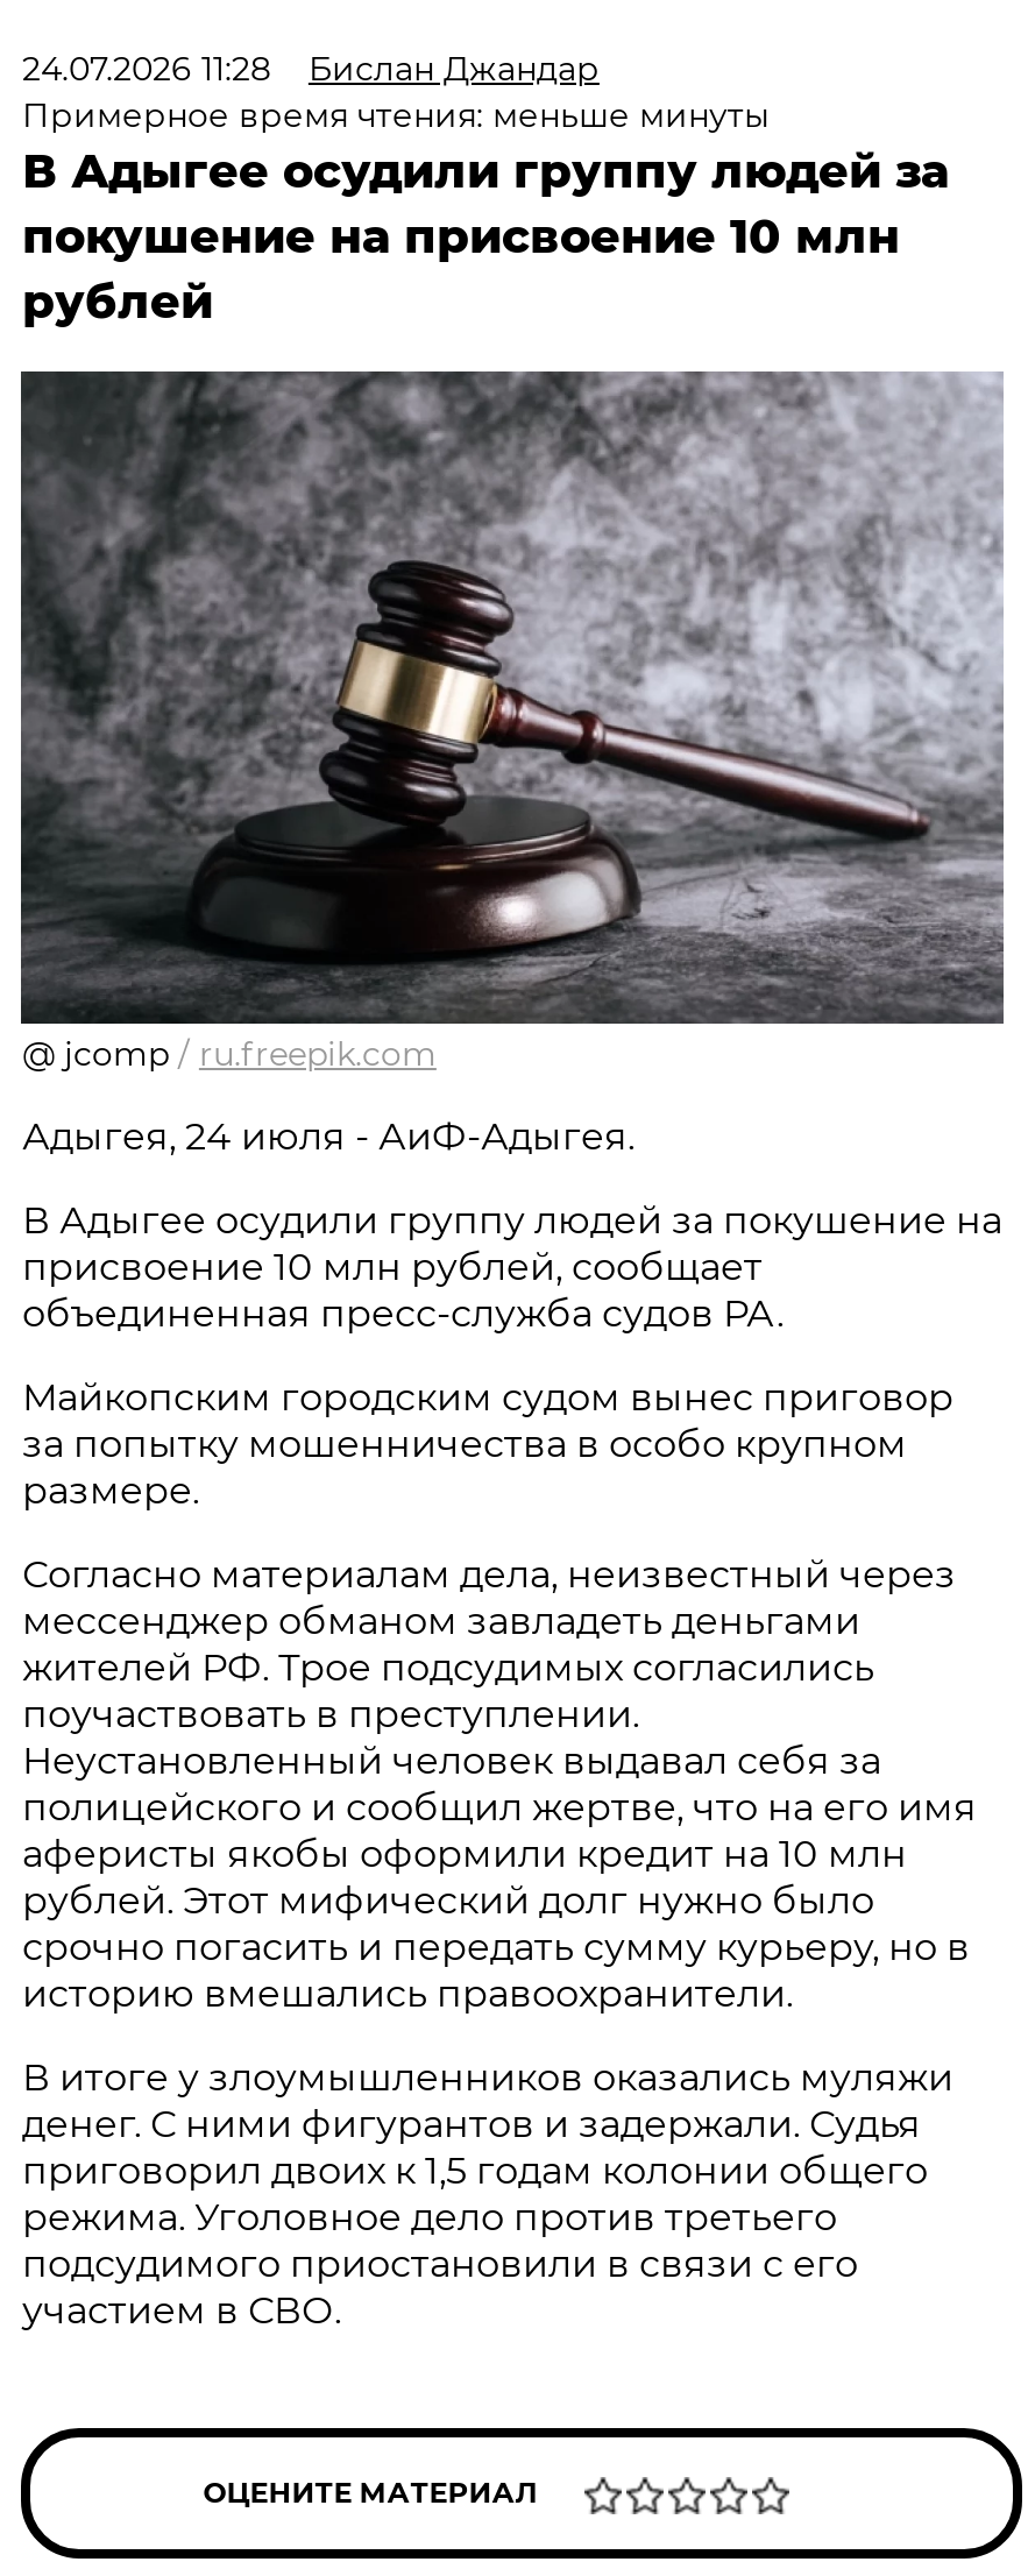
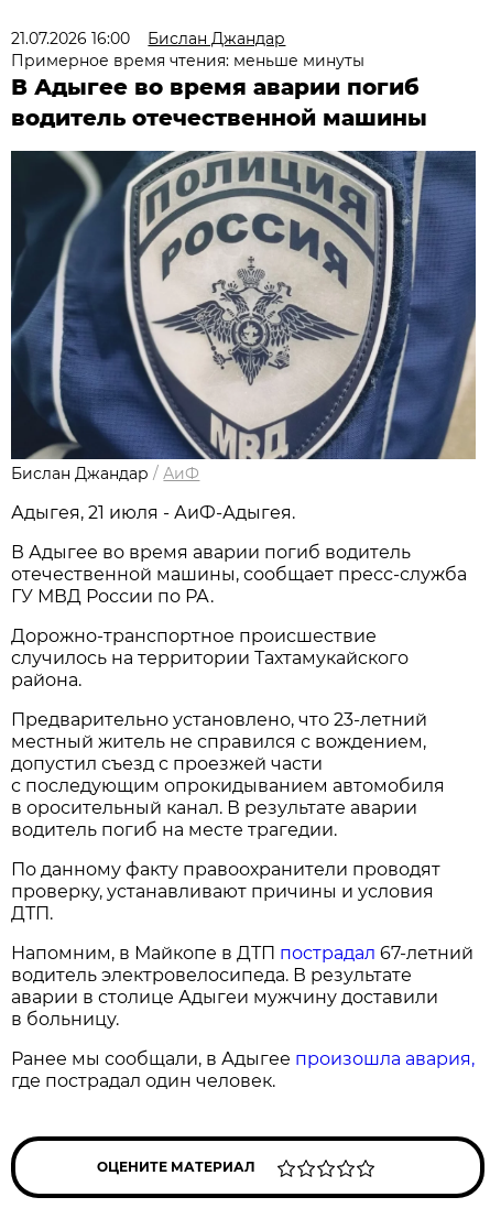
- 24.07.2026 11:28 Бислан Джандар
+ 21.07.2026 16:00 Бислан Джандар

- В Адыгее осудили группу людей за
- покушение на присвоение 10 млн
- рублей
+ В Адыгее во время аварии погиб
+ водитель отечественной машины

- [image]
- @ jcomp / ru.freepik.com
- Адыгея, 24 июля - АиФ-Адыгея.
- В Адыгее осудили группу людей за покушение на
- присвоение 10 млн рублей, сообщает
- объединенная пресс-служба судов РА.
- Майкопским городским судом вынес приговор
- за попытку мошенничества в особо крупном
- размере.
- Согласно материалам дела, неизвестный через
- мессенджер обманом завладеть деньгами
- жителей РФ. Трое подсудимых согласились
- поучаствовать в преступлении.
- Неустановленный человек выдавал себя за
- полицейского и сообщил жертве, что на его имя
- аферисты якобы оформили кредит на 10 млн
- рублей. Этот мифический долг нужно было
- срочно погасить и передать сумму курьеру, но в
- историю вмешались правоохранители.
- В итоге у злоумышленников оказались муляжи
- денег. С ними фигурантов и задержали. Судья
- приговорил двоих к 1,5 годам колонии общего
- режима. Уголовное дело против третьего
- подсудимого приостановили в связи с его
- участием в СВО.
+ [image]
+ Бислан Джандар / АиФ
+ Адыгея, 21 июля - АиФ-Адыгея.
+ В Адыгее во время аварии погиб водитель
+ отечественной машины, сообщает пресс-служба
+ ГУ МВД России по РА.
+ Дорожно-транспортное происшествие
+ случилось на территории Тахтамукайского
+ района.
+ Предварительно установлено, что 23-летний
+ местный житель не справился с вождением,
+ допустил съезд с проезжей части
+ с последующим опрокидыванием автомобиля
+ в оросительный канал. В результате аварии
+ водитель погиб на месте трагедии.
+ По данному факту правоохранители проводят
+ проверку, устанавливают причины и условия
+ ДТП.
+ Напомним, в Майкопе в ДТП пострадал 67-летний
+ водитель электровелосипеда. В результате
+ аварии в столице Адыгеи мужчину доставили
+ в больницу.
+ Ранее мы сообщали, в Адыгее произошла авария,
+ где пострадал один человек.
